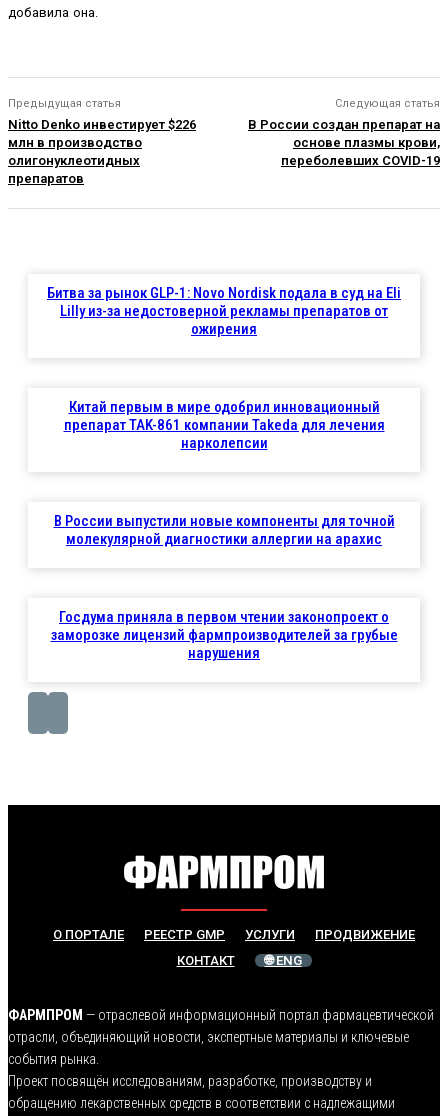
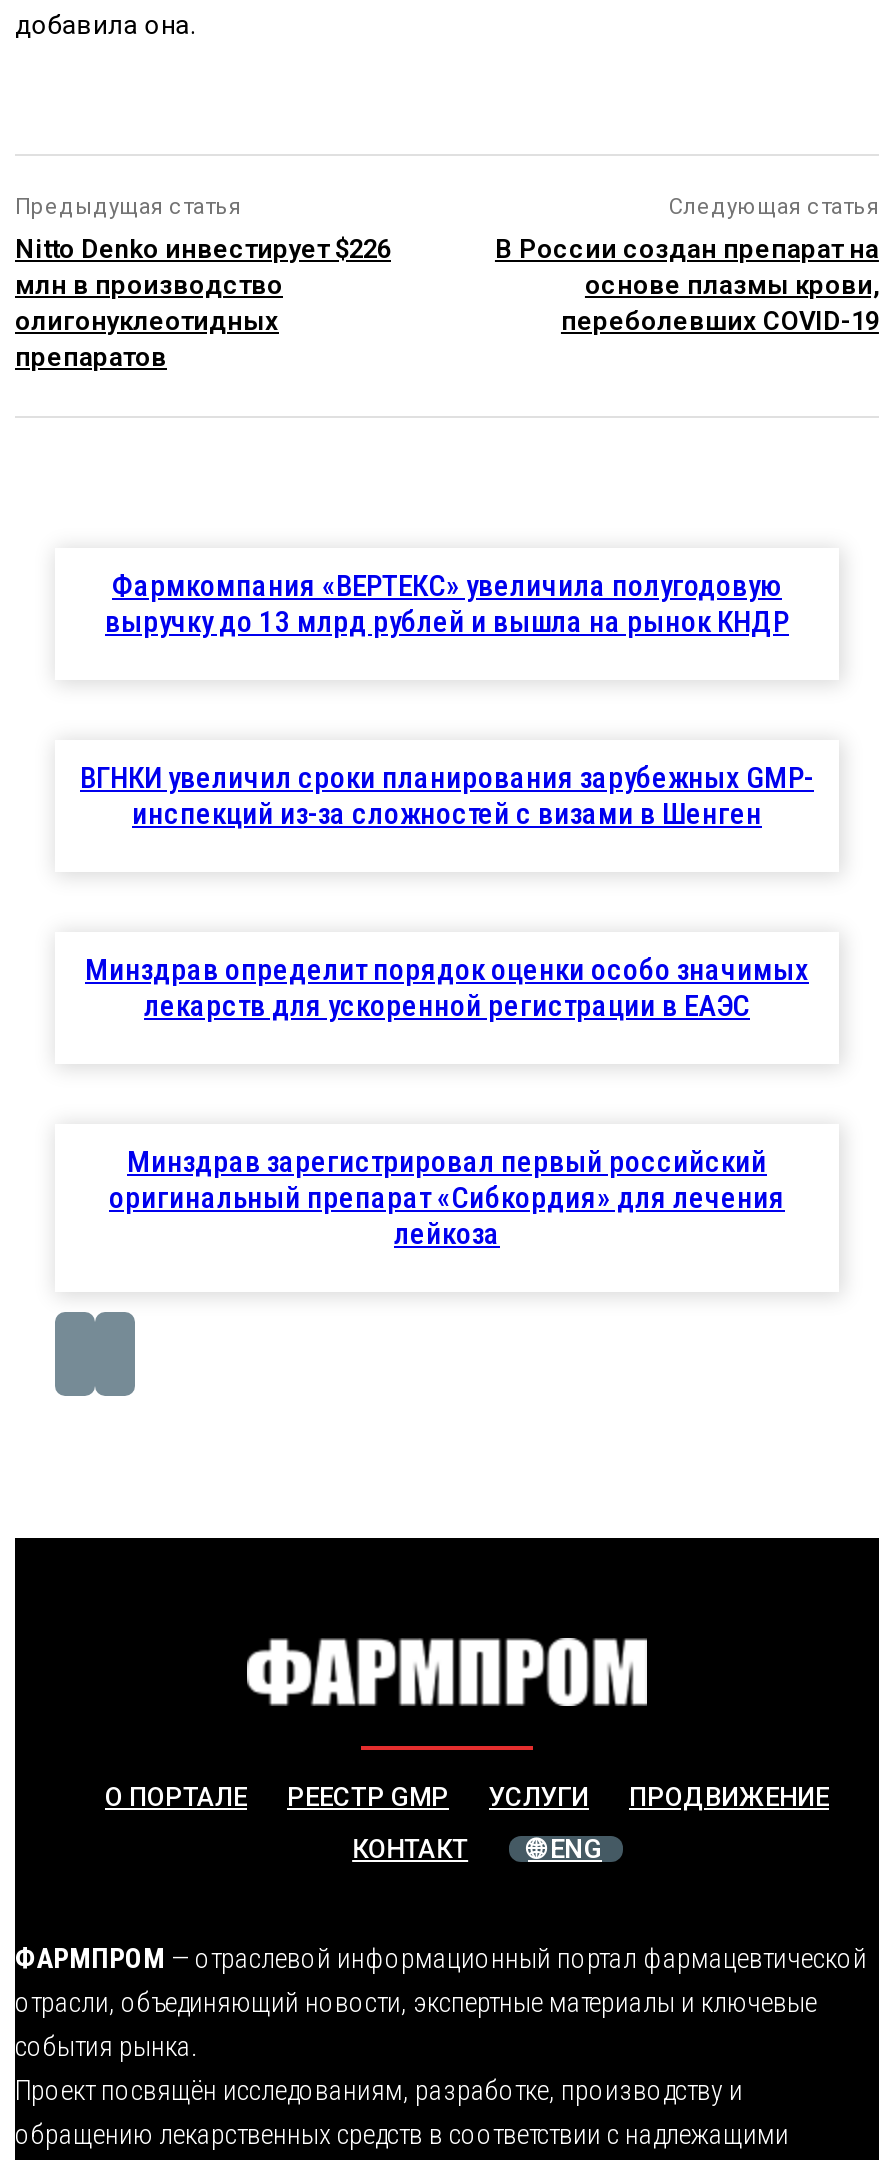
- Битва за рынок GLP-1: Novo Nordisk подала в суд на Eli
- Lilly из-за недостоверной рекламы препаратов от
- ожирения
+ Фармкомпания «ВЕРТЕКС» увеличила полугодовую
+ выручку до 13 млрд рублей и вышла на рынок КНДР

- Китай первым в мире одобрил инновационный
- препарат TAK-861 компании Takeda для лечения
- нарколепсии
+ ВГНКИ увеличил сроки планирования зарубежных GMP-
+ инспекций из-за сложностей с визами в Шенген

- В России выпустили новые компоненты для точной
- молекулярной диагностики аллергии на арахис
+ Минздрав определит порядок оценки особо значимых
+ лекарств для ускоренной регистрации в ЕАЭС

- Госдума приняла в первом чтении законопроект о
- заморозке лицензий фармпроизводителей за грубые
- нарушения
+ Минздрав зарегистрировал первый российский
+ оригинальный препарат «Сибкордия» для лечения
+ лейкоза
